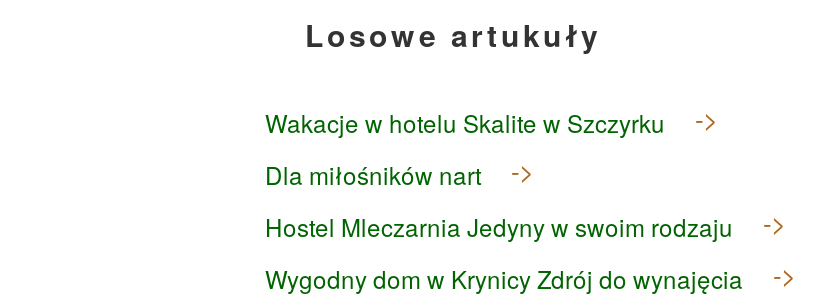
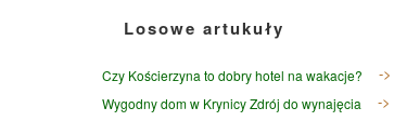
- Wakacje w hotelu Skalite w Szczyrku
- Dla miłośników nart
- Hostel Mleczarnia Jedyny w swoim rodzaju
+ Czy Kościerzyna to dobry hotel na wakacje?
